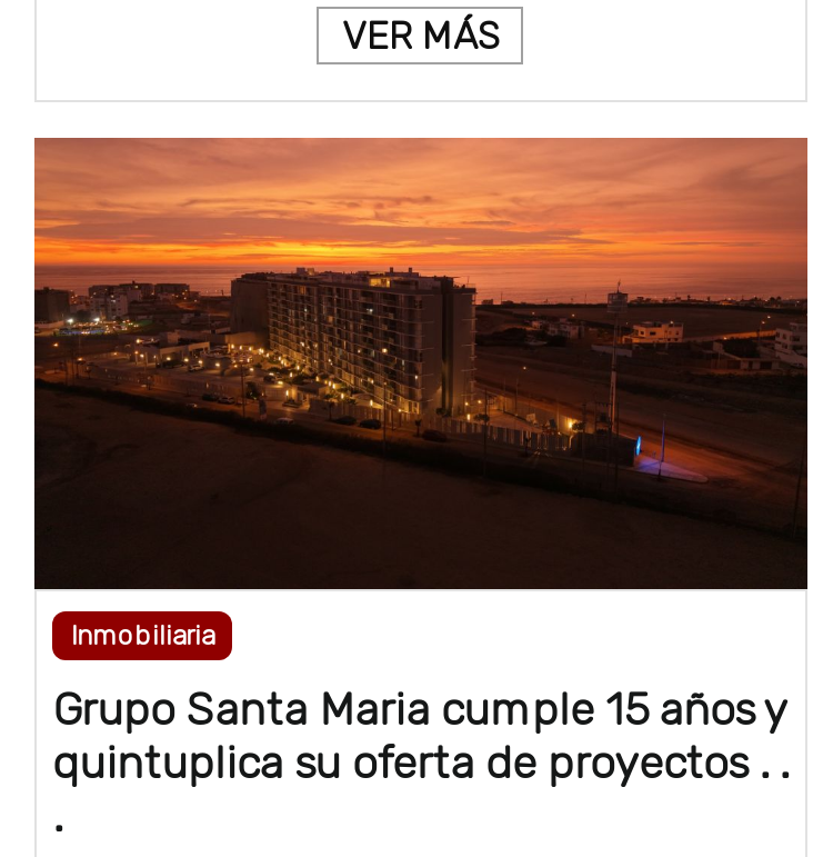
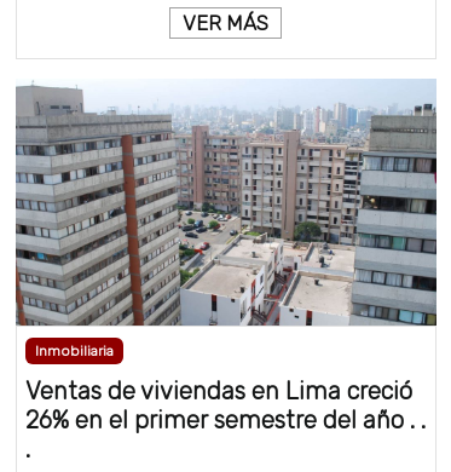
- [image]
+ [image]

- Grupo Santa Maria cumple 15 años y
- quintuplica su oferta de proyectos . .
+ Ventas de viviendas en Lima creció
+ 26% en el primer semestre del año . .
